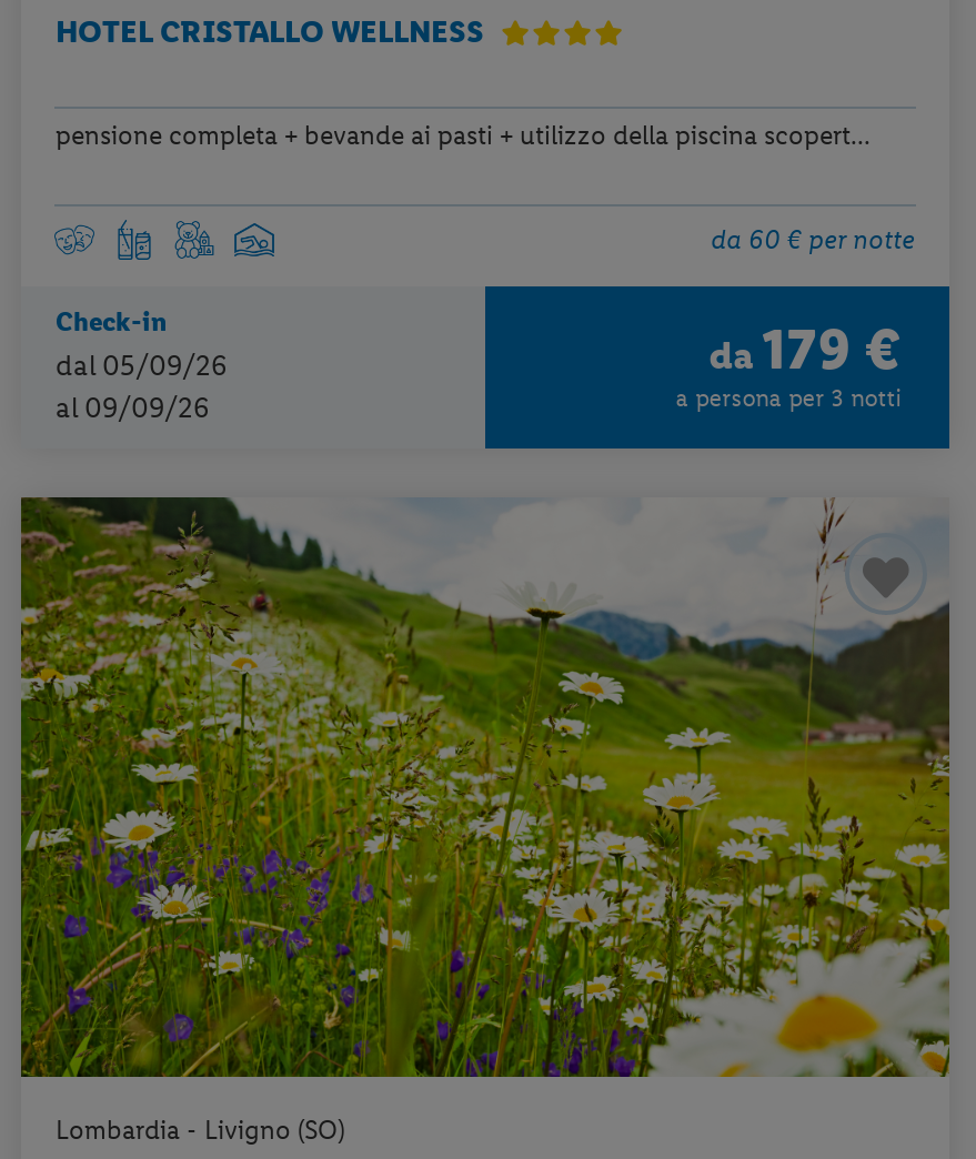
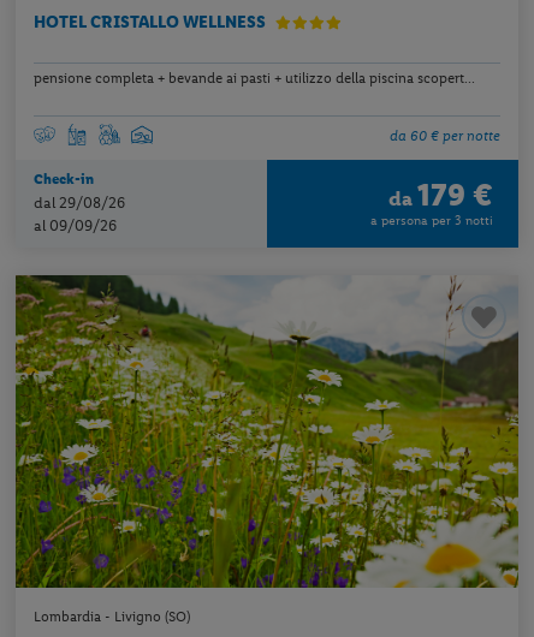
- dal 05/09/26
+ dal 29/08/26
